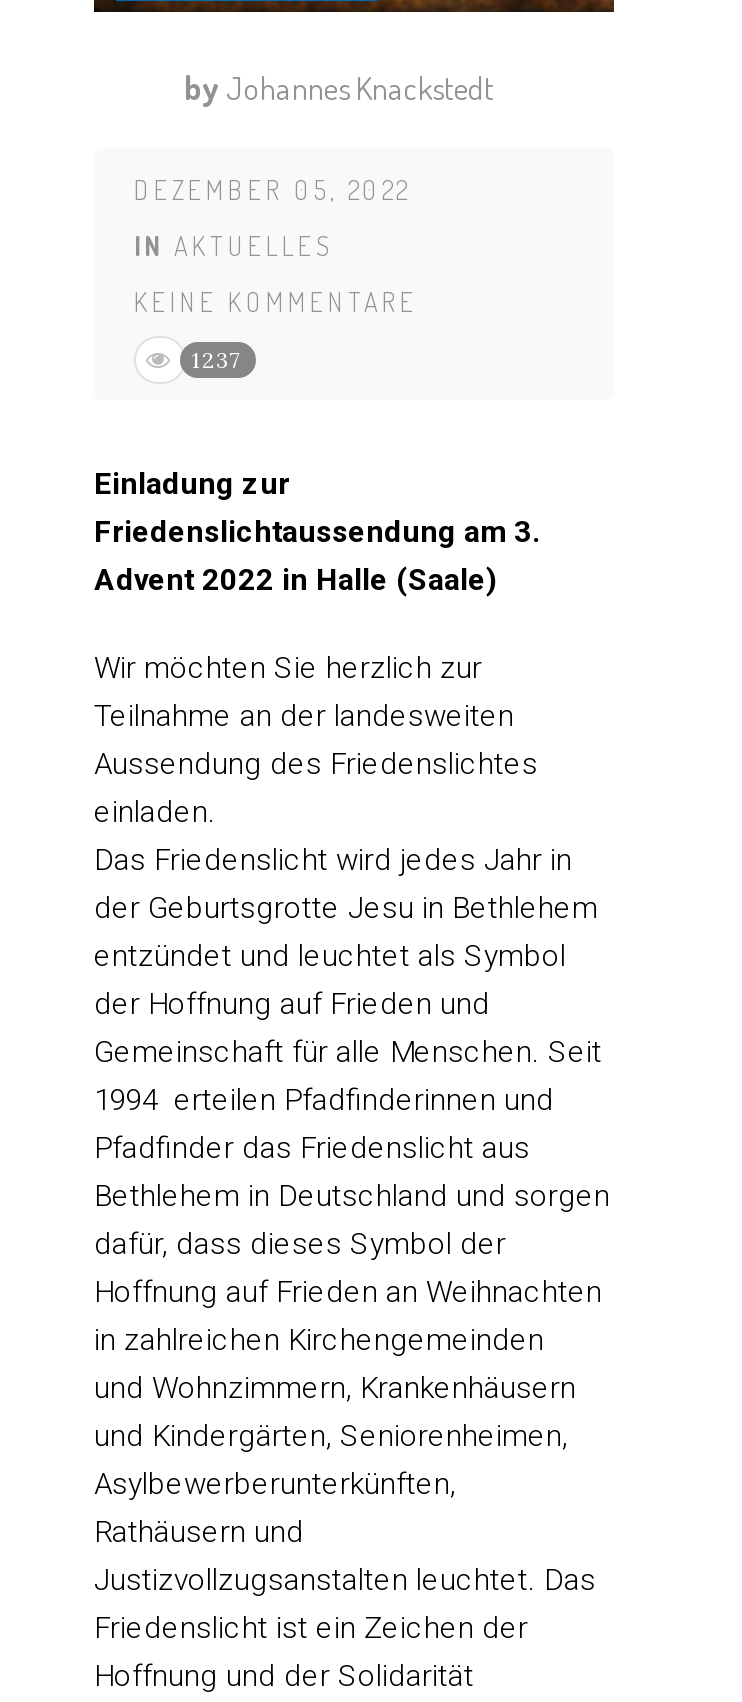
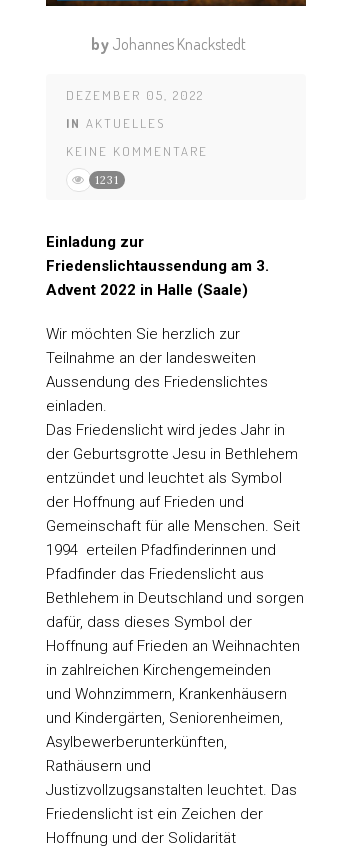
- 1237
+ 1231
